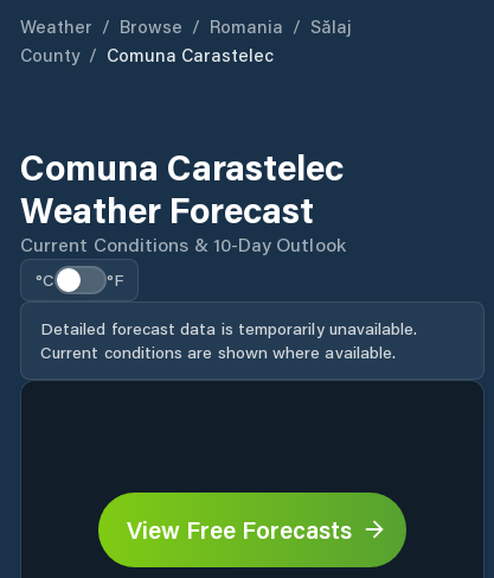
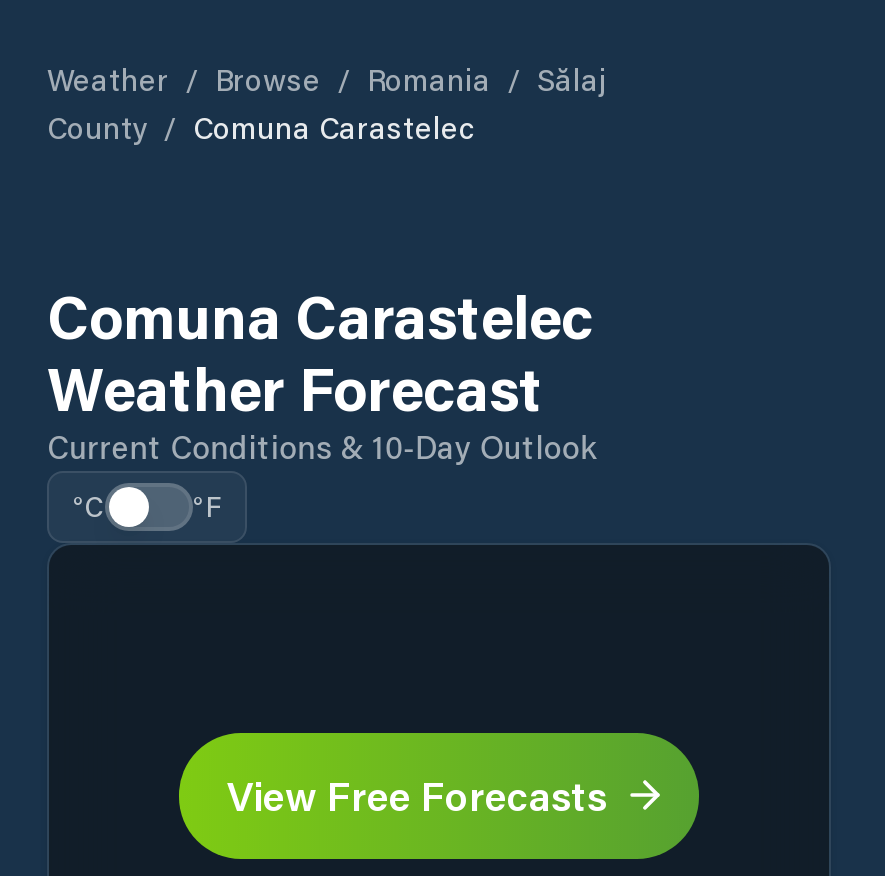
- Detailed forecast data is temporarily unavailable.
- Current conditions are shown where available.
